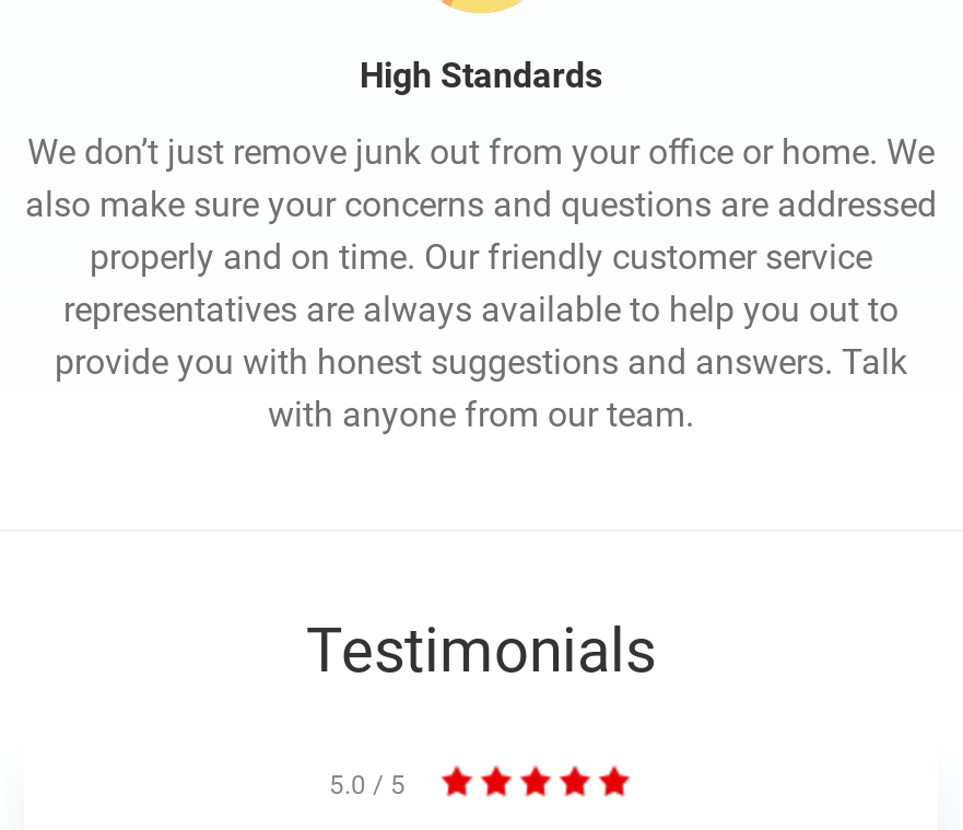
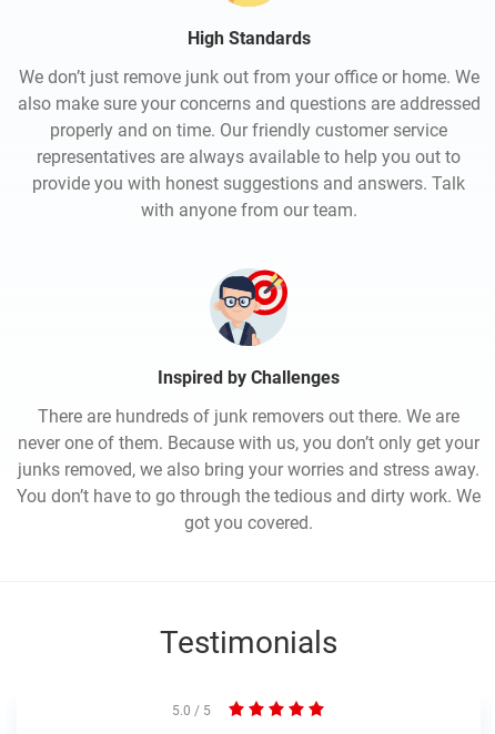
+ [image]
+ Inspired by Challenges
+ There are hundreds of junk removers out there. We are
+ never one of them. Because with us, you don’t only get your
+ junks removed, we also bring your worries and stress away.
+ You don’t have to go through the tedious and dirty work. We
+ got you covered.
